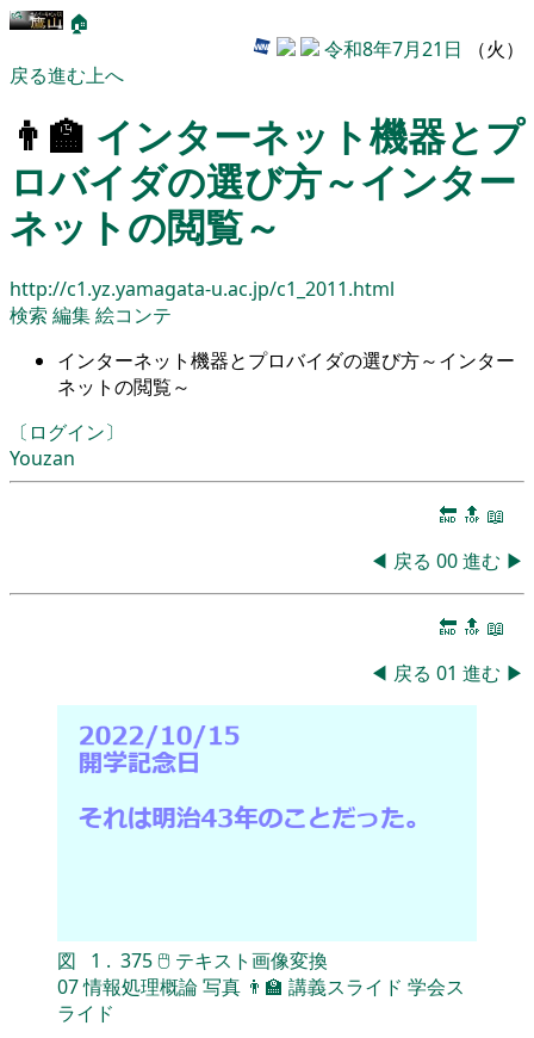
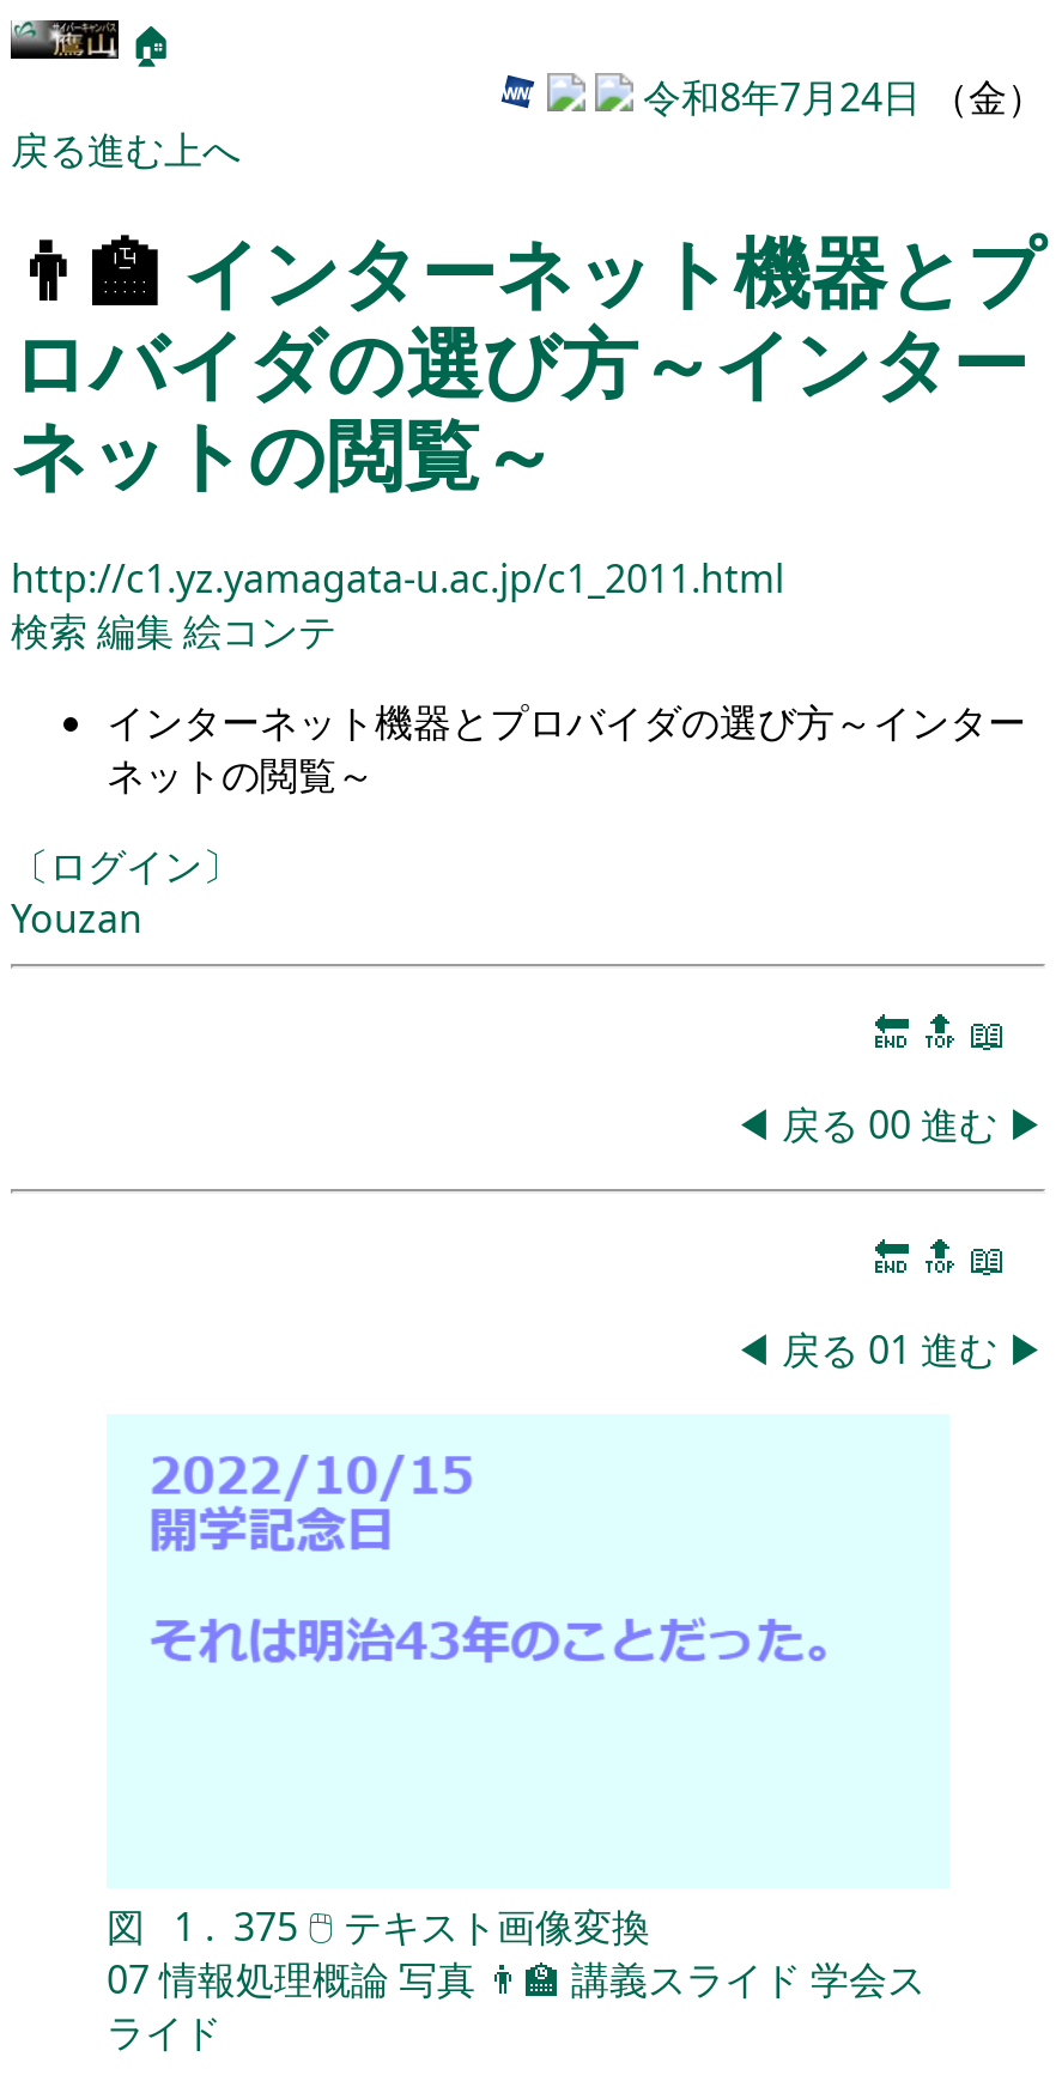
- 令和8年7月21日（火）
+ 令和8年7月24日（金）
